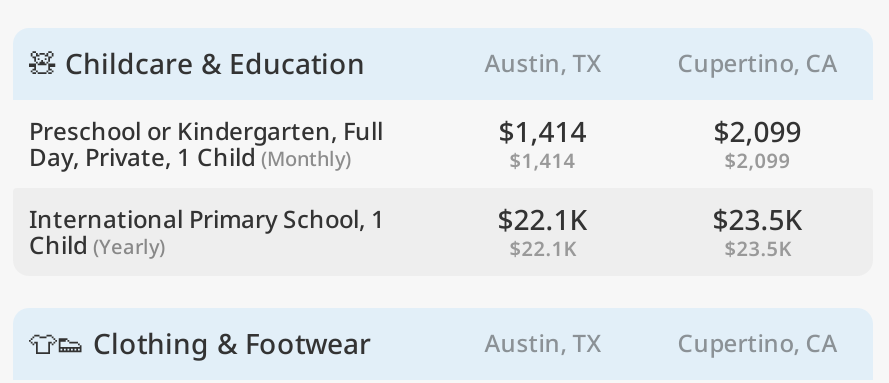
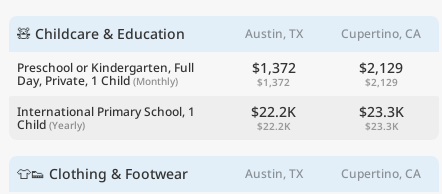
- $1,414
+ $1,372

- $2,099
+ $2,129

- $1,414
+ $1,372

- $2,099
+ $2,129

- $22.1K
- $22.1K
+ $22.2K
+ $22.2K

- $23.5K
- $23.5K
+ $23.3K
+ $23.3K
